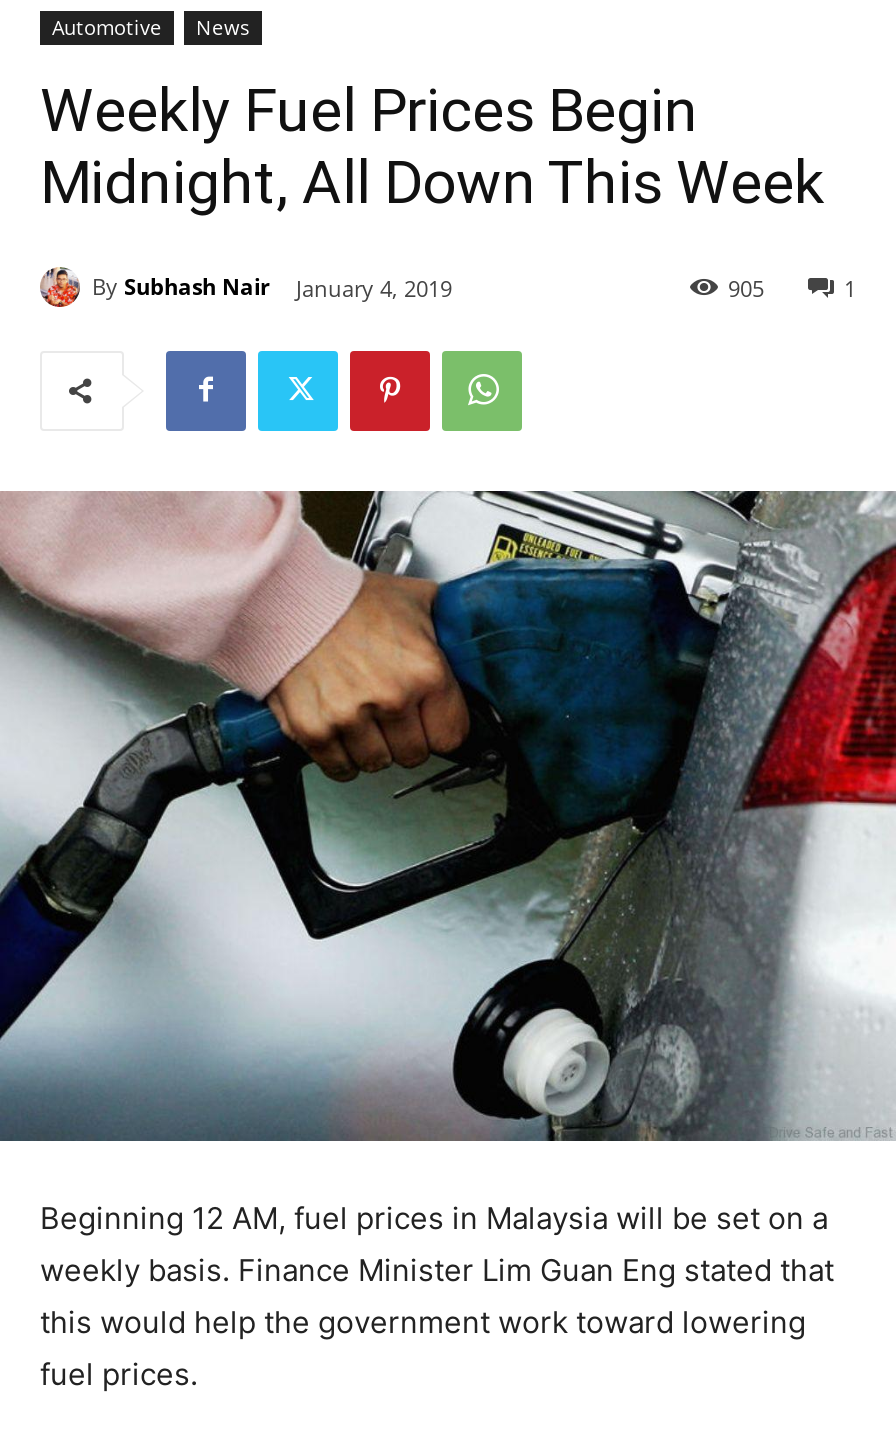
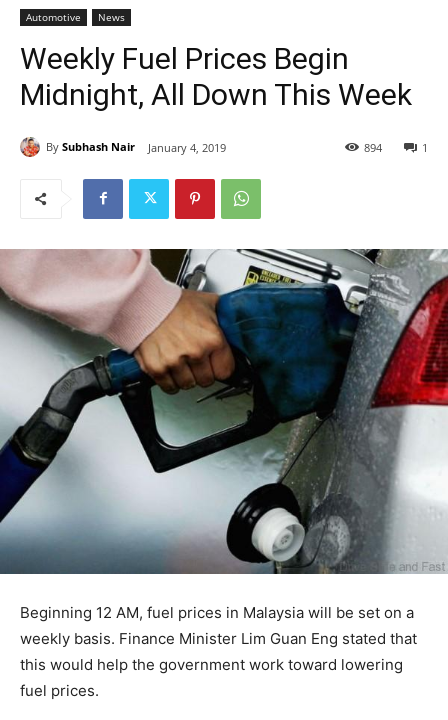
- 905
+ 894
